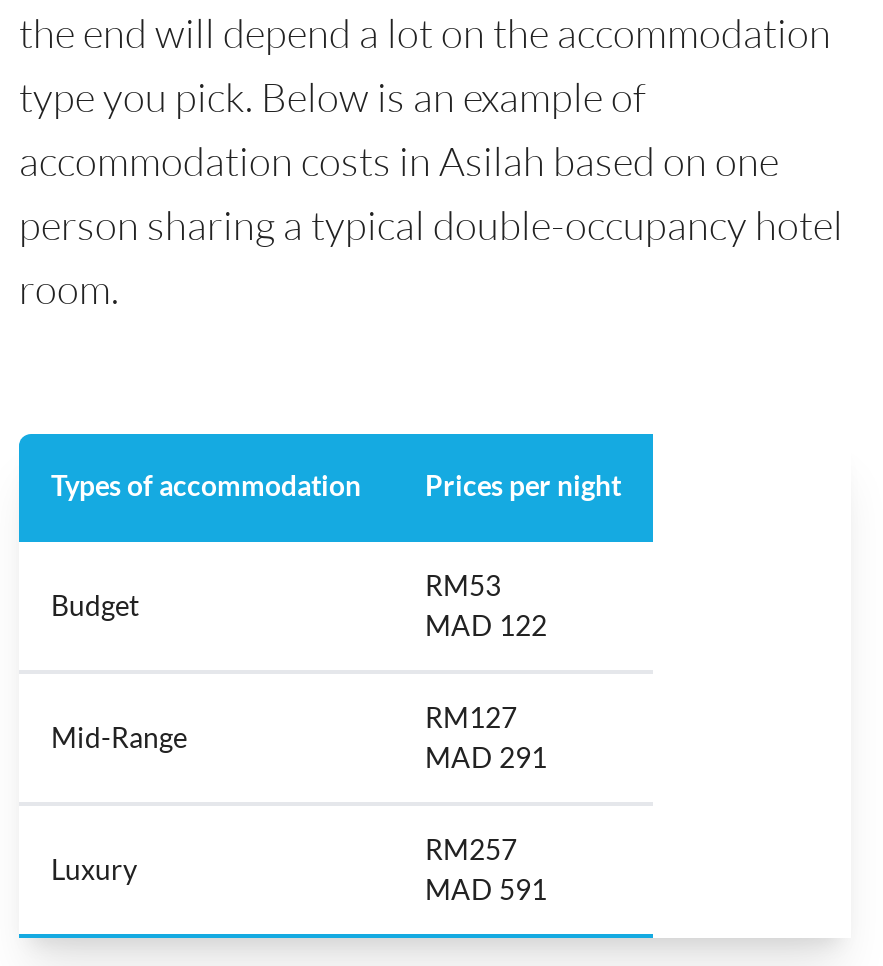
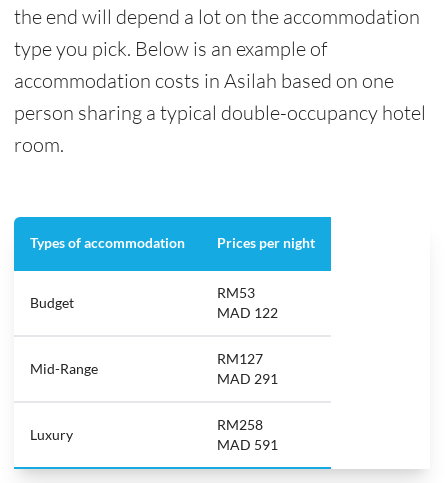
- RM257
+ RM258
